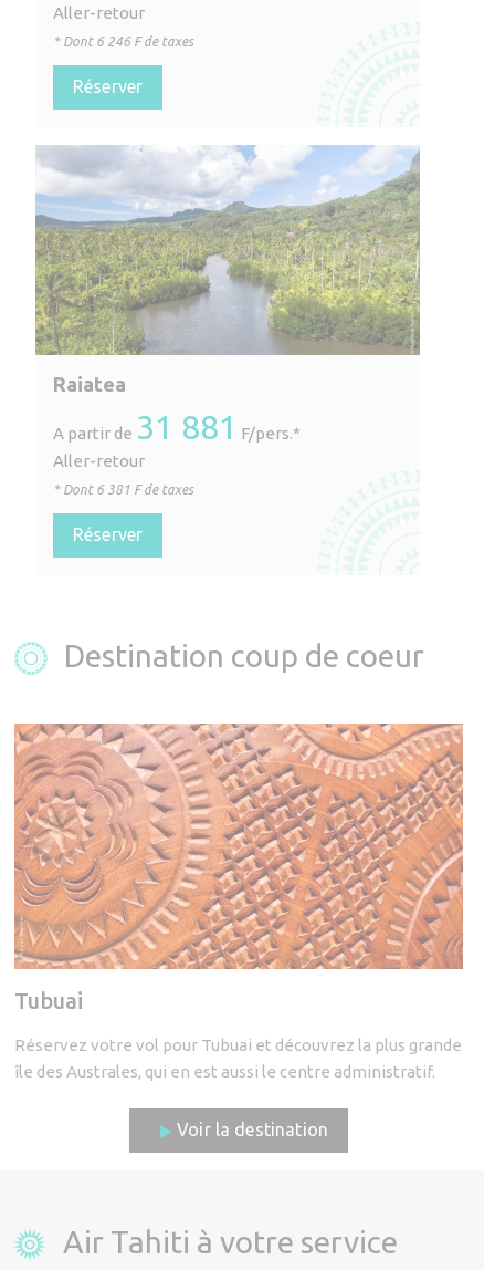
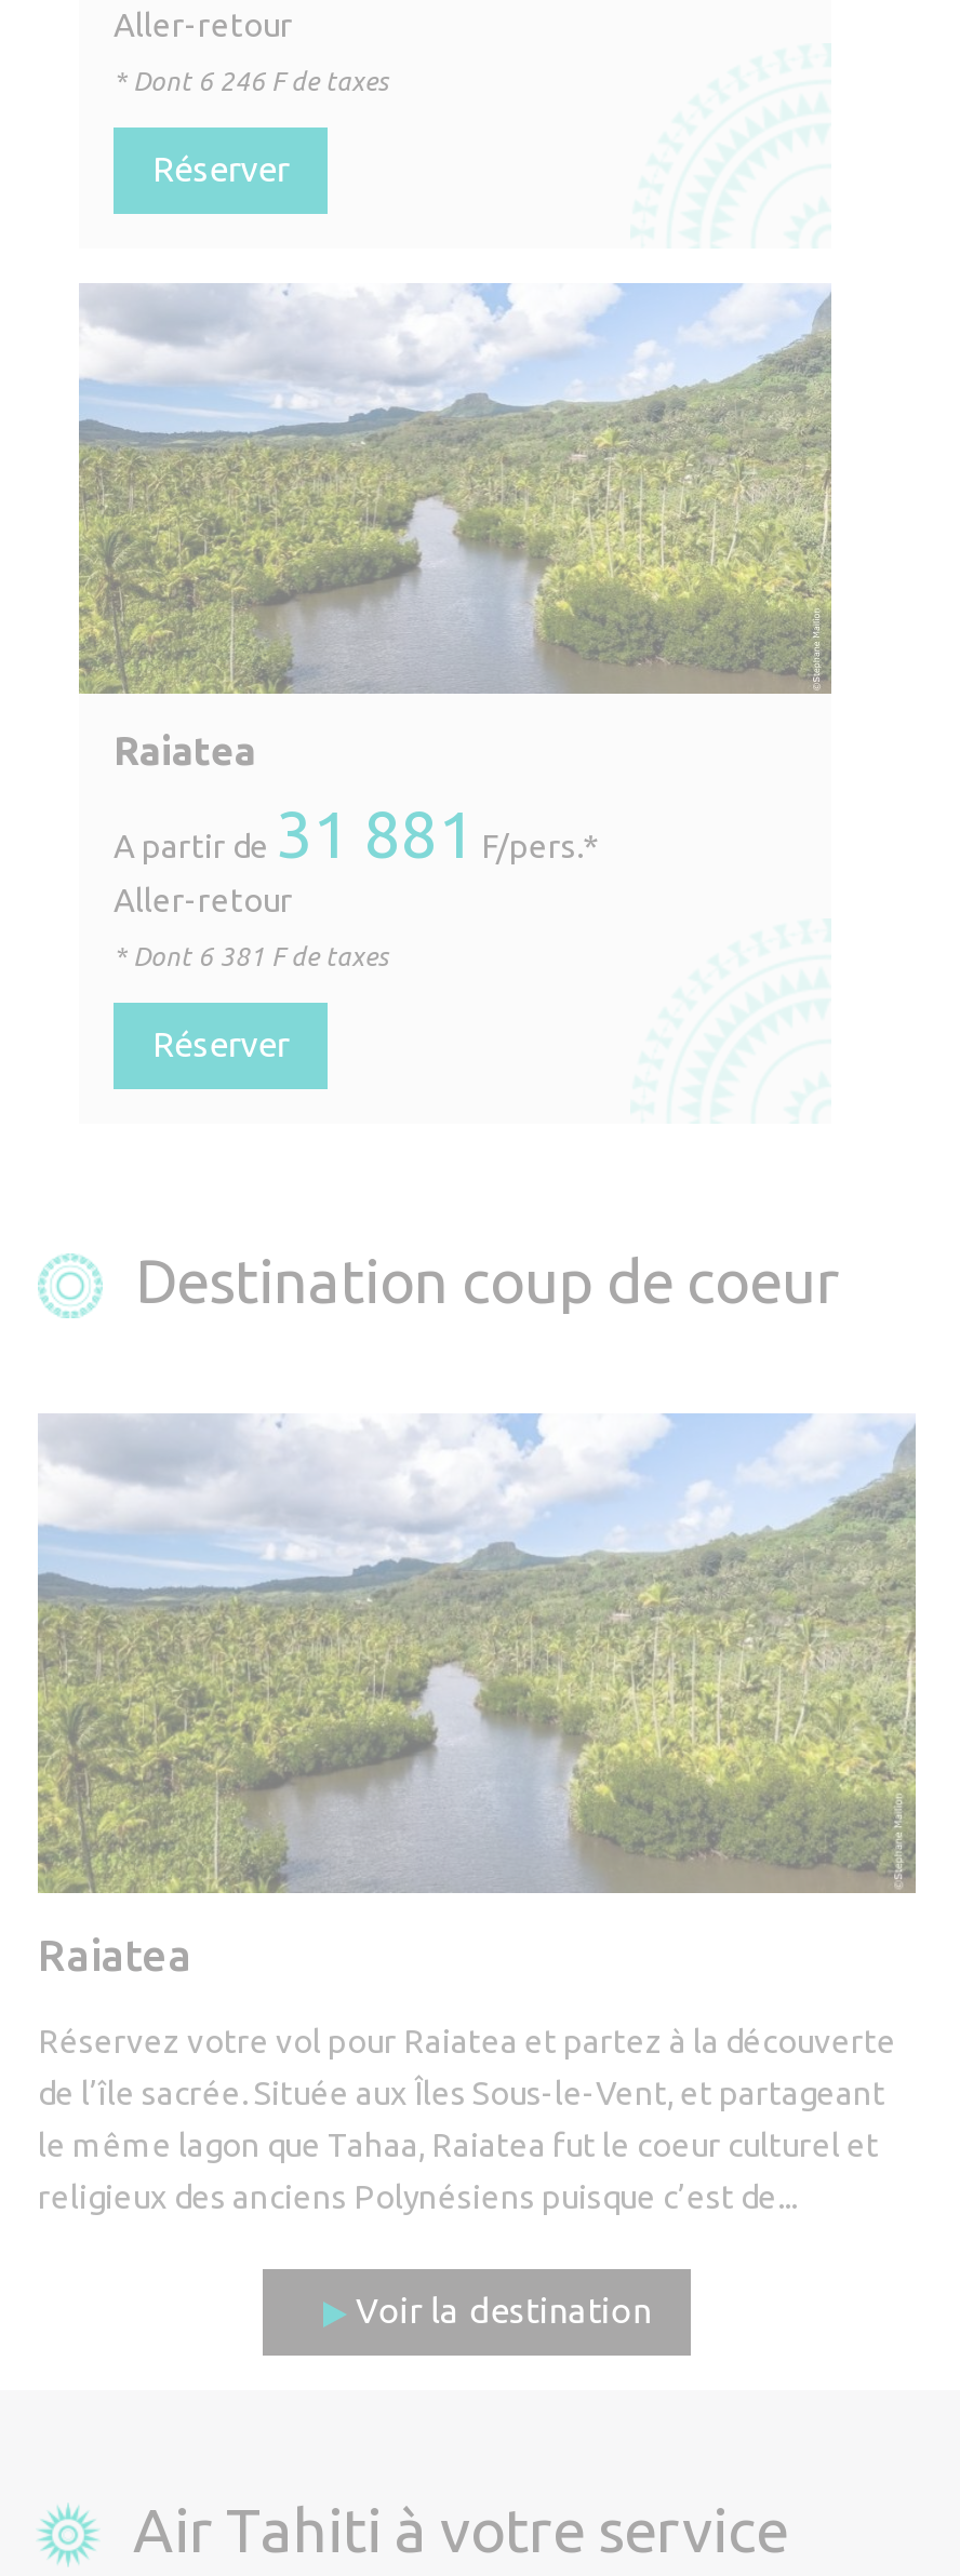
- [image]
- Tubuai
+ [image]
+ Raiatea

- Réservez votre vol pour Tubuai et découvrez la plus grande
- île des Australes, qui en est aussi le centre administratif.
+ Réservez votre vol pour Raiatea et partez à la découverte
+ de l’île sacrée. Située aux Îles Sous-le-Vent, et partageant
+ le même lagon que Tahaa, Raiatea fut le coeur culturel et
+ religieux des anciens Polynésiens puisque c’est de...
